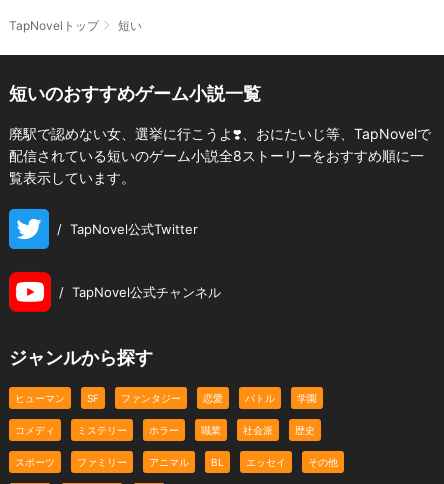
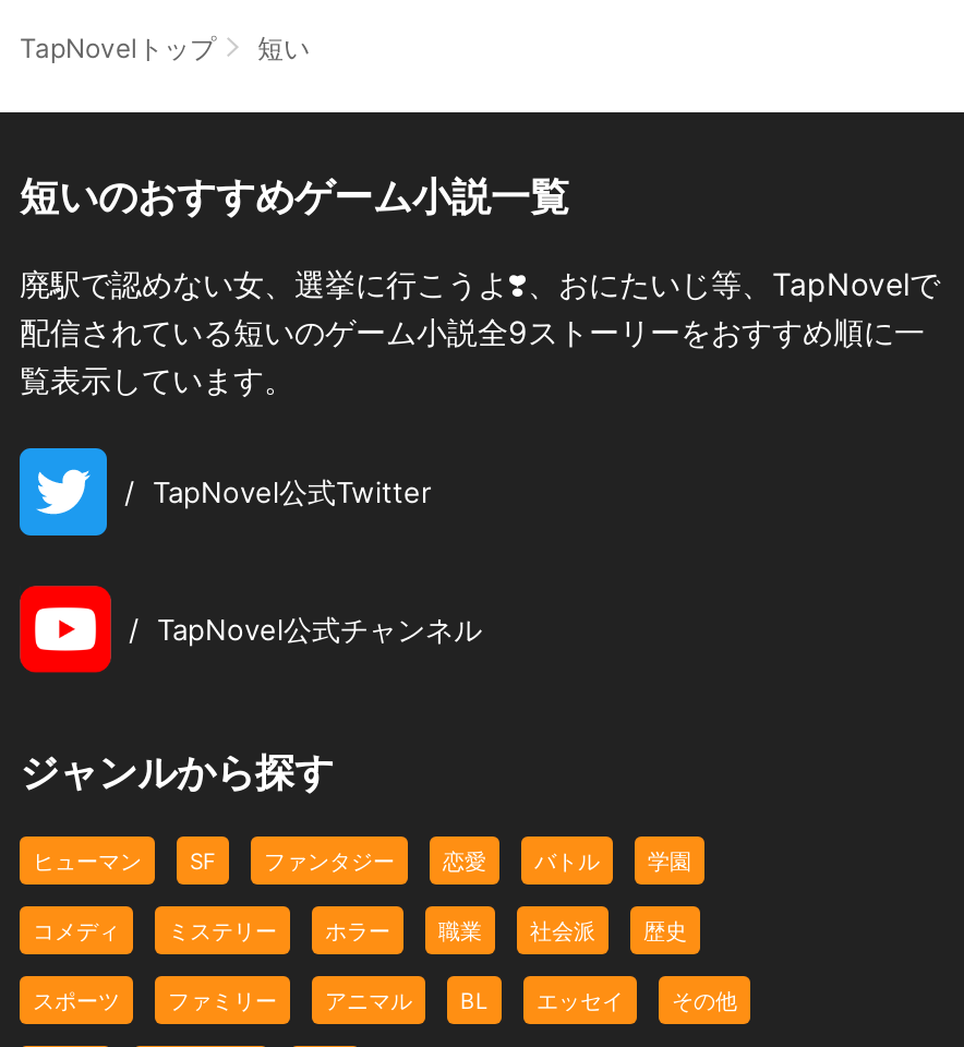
- 配信されている短いのゲーム小説全8ストーリーをおすすめ順に一
+ 配信されている短いのゲーム小説全9ストーリーをおすすめ順に一
